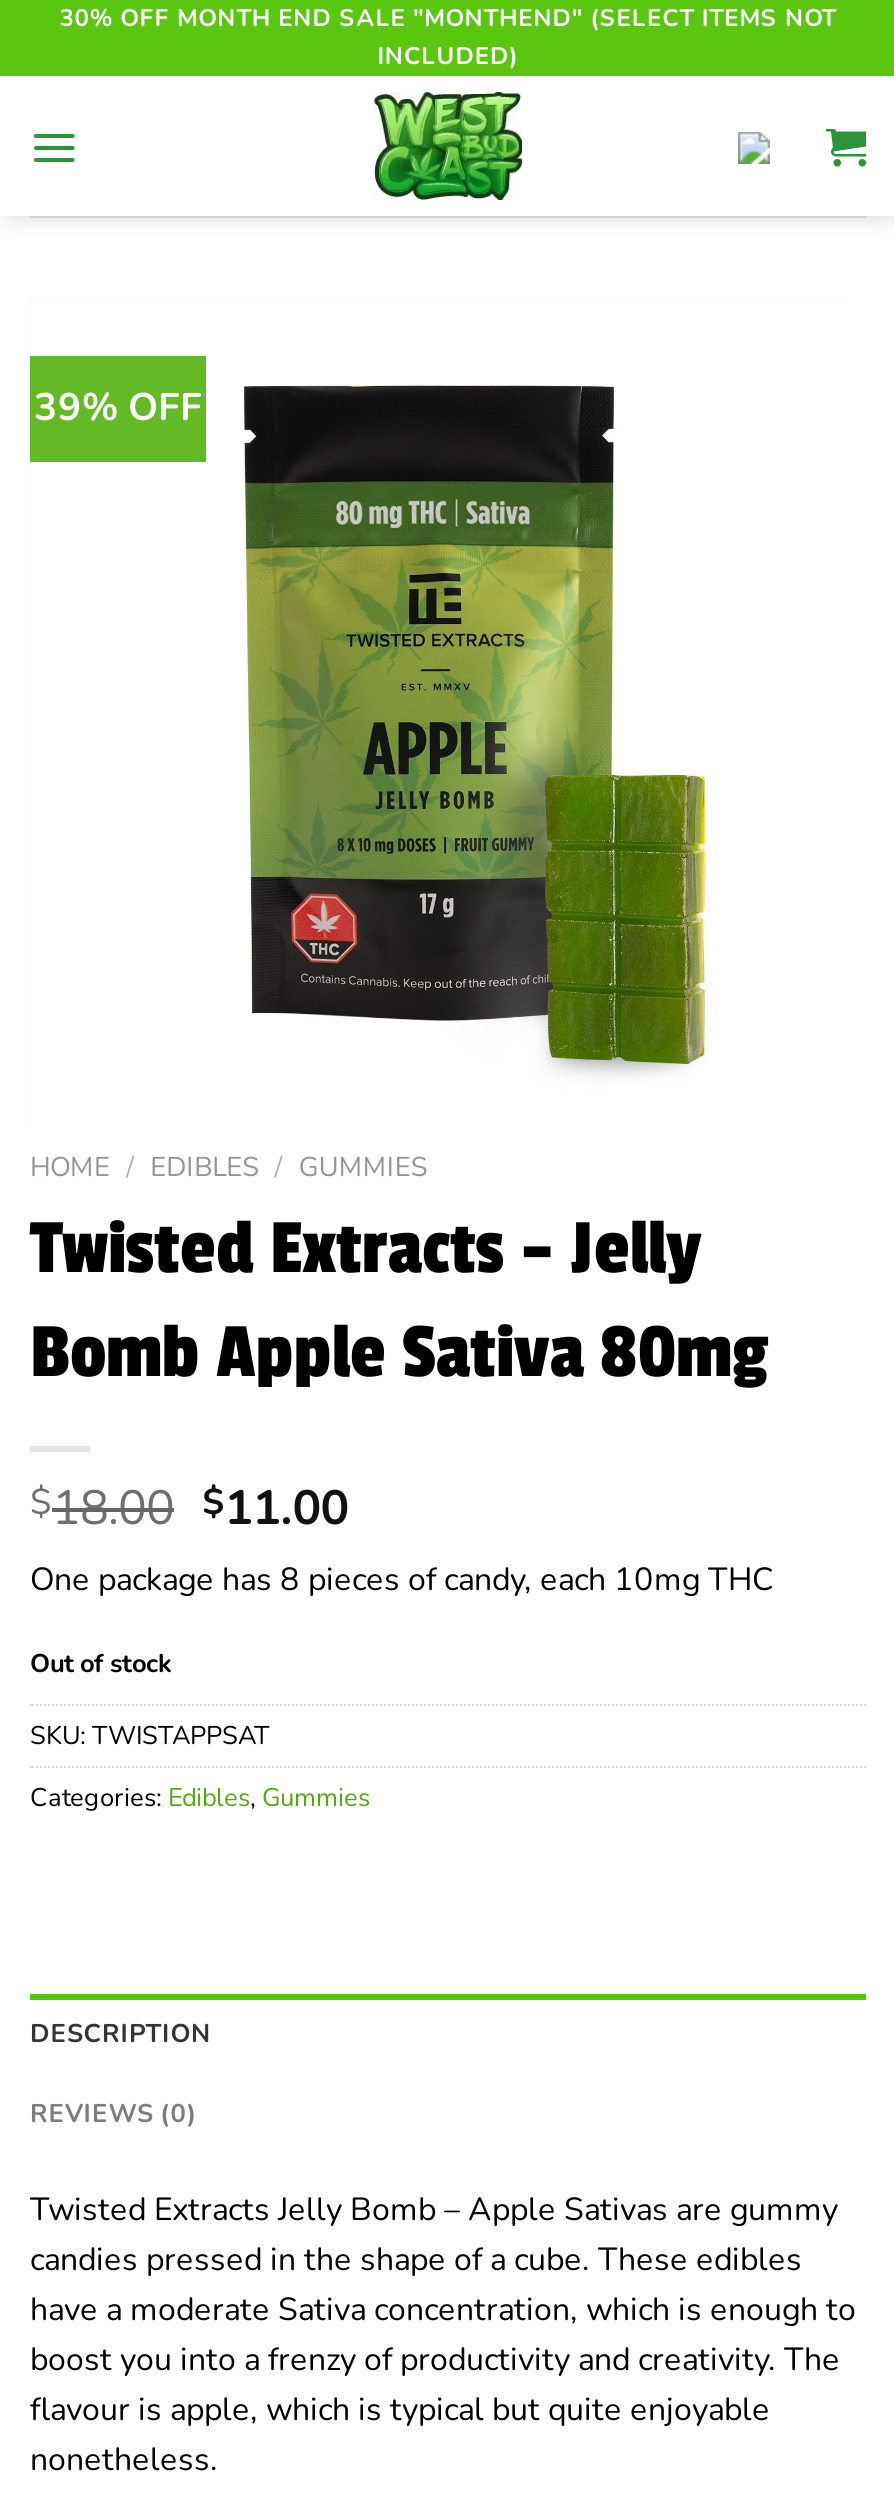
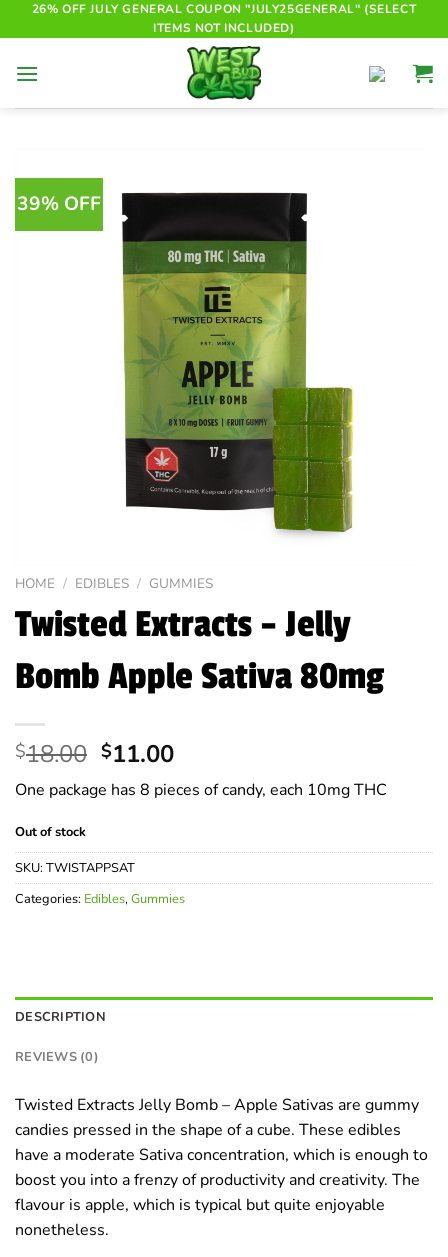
- 30% OFF MONTH END SALE "MONTHEND" (SELECT ITEMS NOT
- INCLUDED)
+ 26% OFF JULY GENERAL COUPON "JULY25GENERAL" (SELECT
+ ITEMS NOT INCLUDED)
